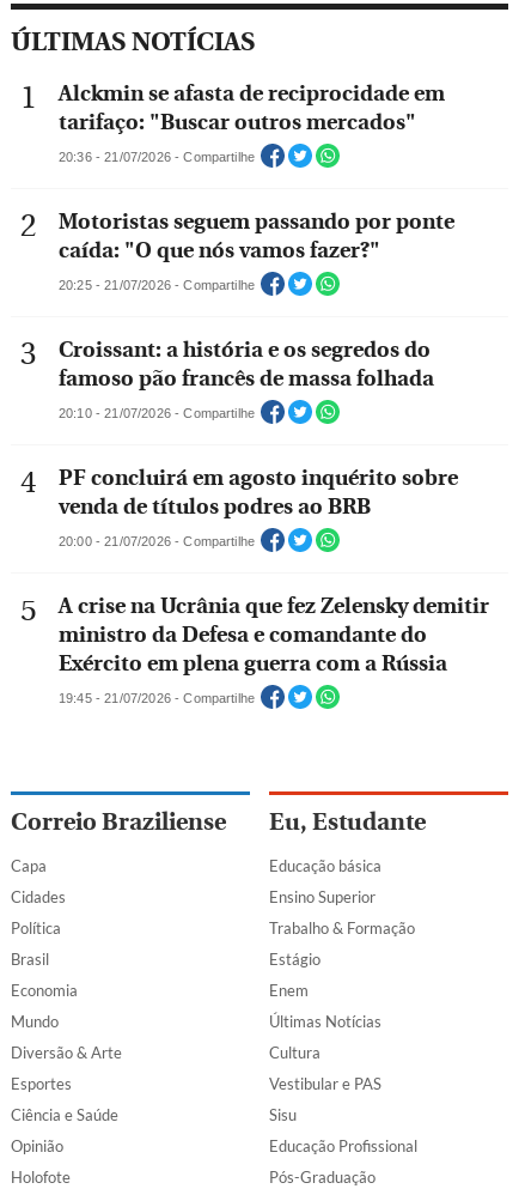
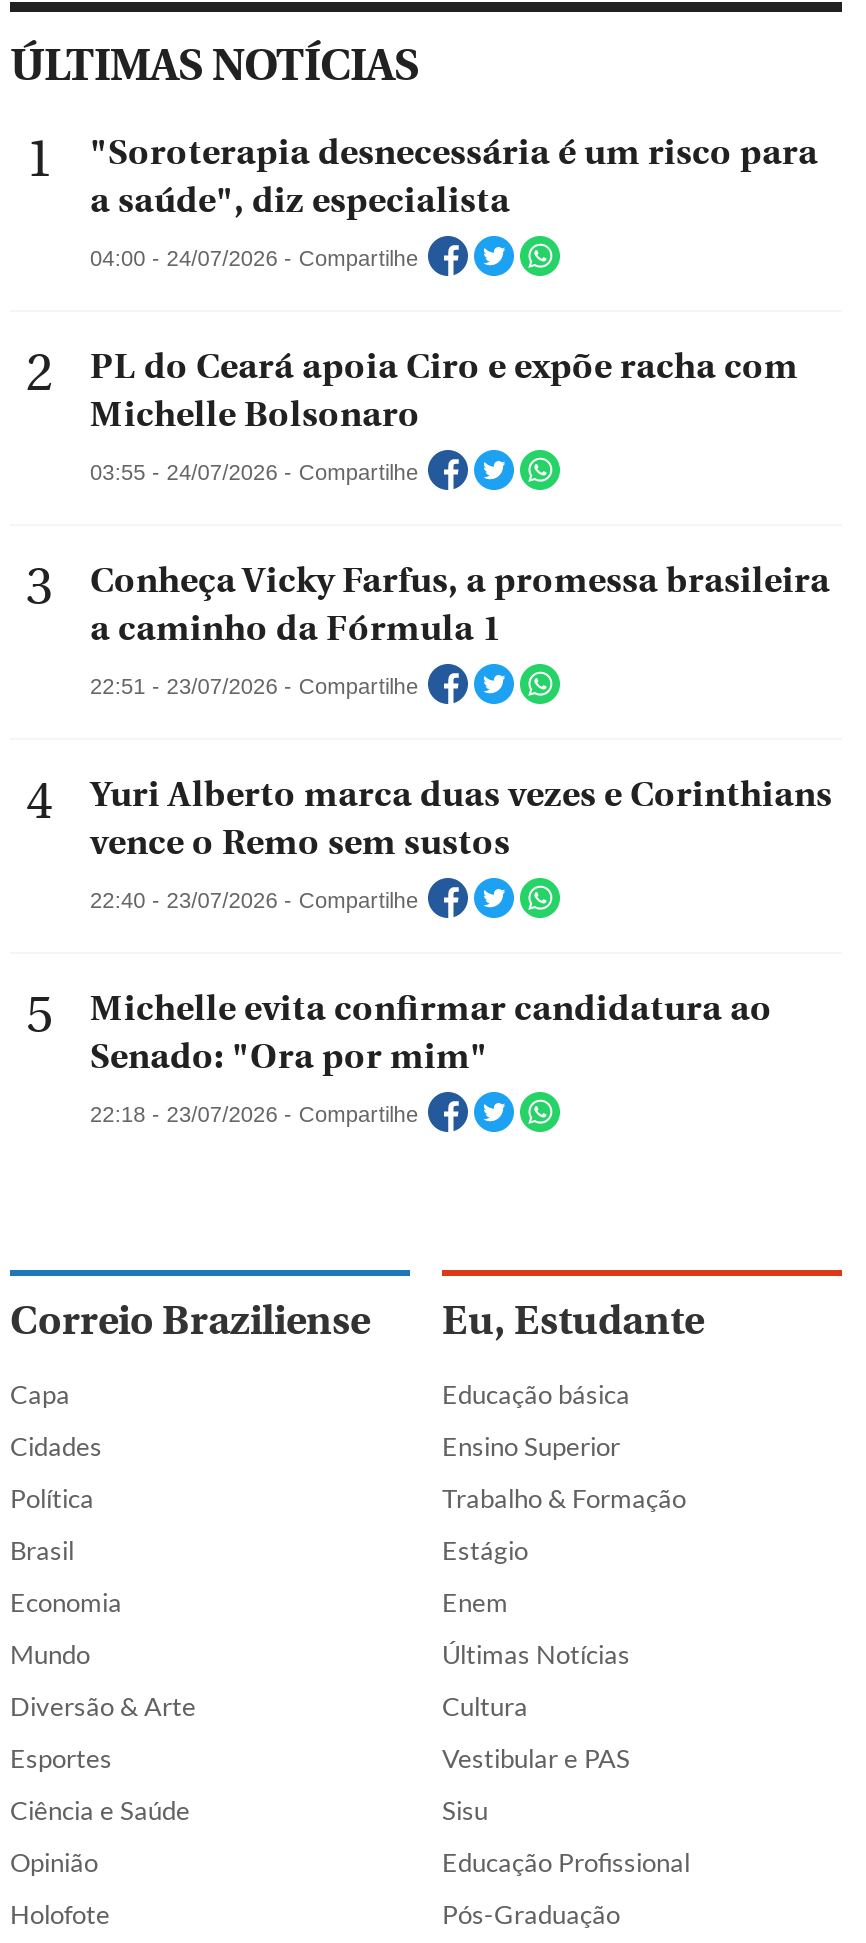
- Alckmin se afasta de reciprocidade em
- tarifaço: "Buscar outros mercados"
+ "Soroterapia desnecessária é um risco para
+ a saúde", diz especialista

- 20:36 - 21/07/2026 - Compartilhe
+ 04:00 - 24/07/2026 - Compartilhe

- Motoristas seguem passando por ponte
- caída: "O que nós vamos fazer?"
+ PL do Ceará apoia Ciro e expõe racha com
+ Michelle Bolsonaro

- 20:25 - 21/07/2026 - Compartilhe
+ 03:55 - 24/07/2026 - Compartilhe

- Croissant: a história e os segredos do
- famoso pão francês de massa folhada
+ Conheça Vicky Farfus, a promessa brasileira
+ a caminho da Fórmula 1

- 20:10 - 21/07/2026 - Compartilhe
+ 22:51 - 23/07/2026 - Compartilhe

- PF concluirá em agosto inquérito sobre
- venda de títulos podres ao BRB
+ Yuri Alberto marca duas vezes e Corinthians
+ vence o Remo sem sustos

- 20:00 - 21/07/2026 - Compartilhe
+ 22:40 - 23/07/2026 - Compartilhe

- A crise na Ucrânia que fez Zelensky demitir
- ministro da Defesa e comandante do
- Exército em plena guerra com a Rússia
+ Michelle evita confirmar candidatura ao
+ Senado: "Ora por mim"

- 19:45 - 21/07/2026 - Compartilhe
+ 22:18 - 23/07/2026 - Compartilhe
